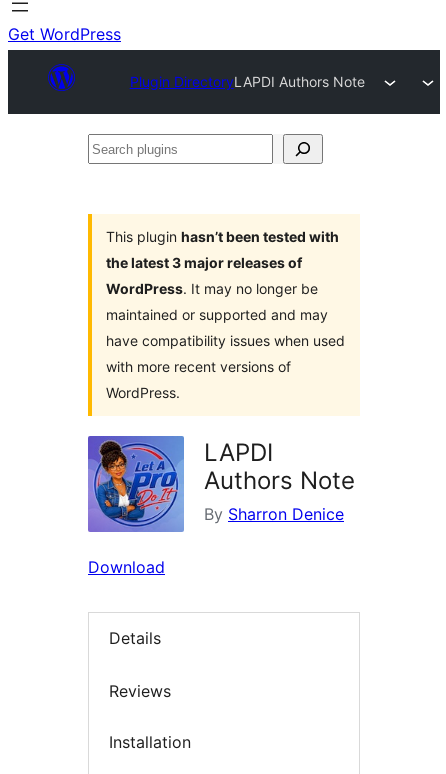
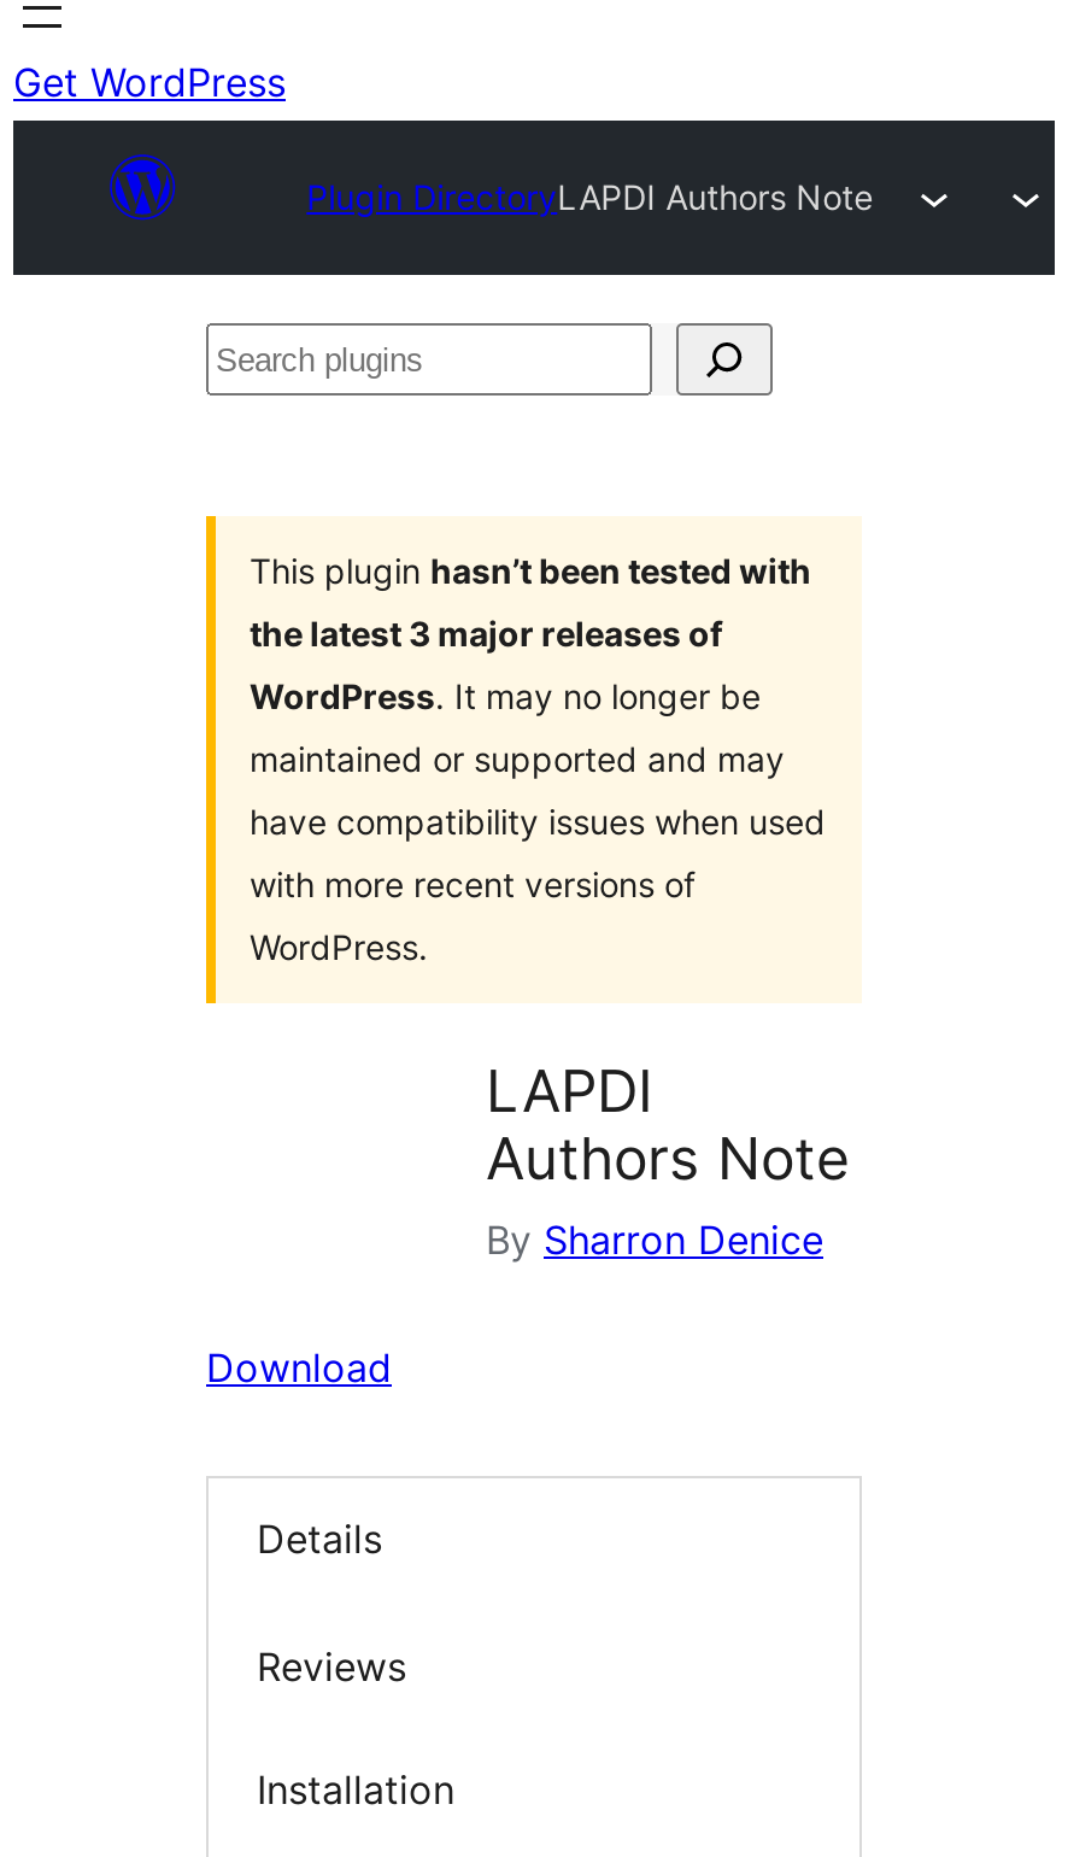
- [image]
